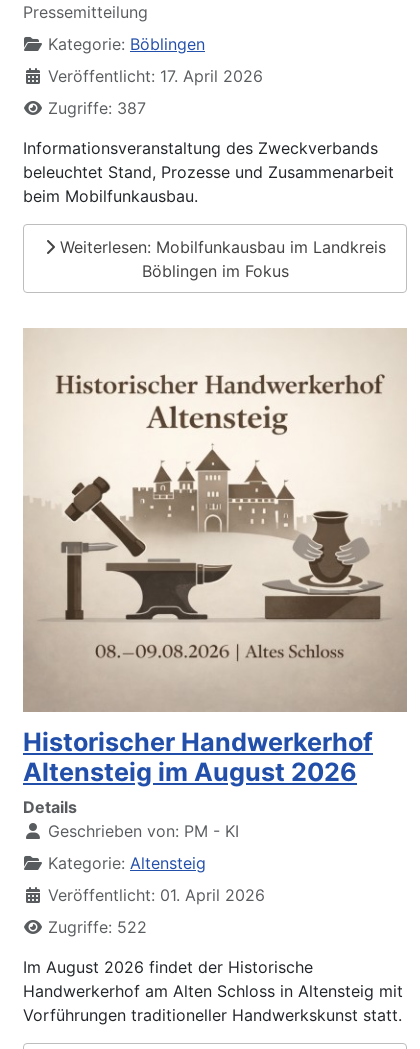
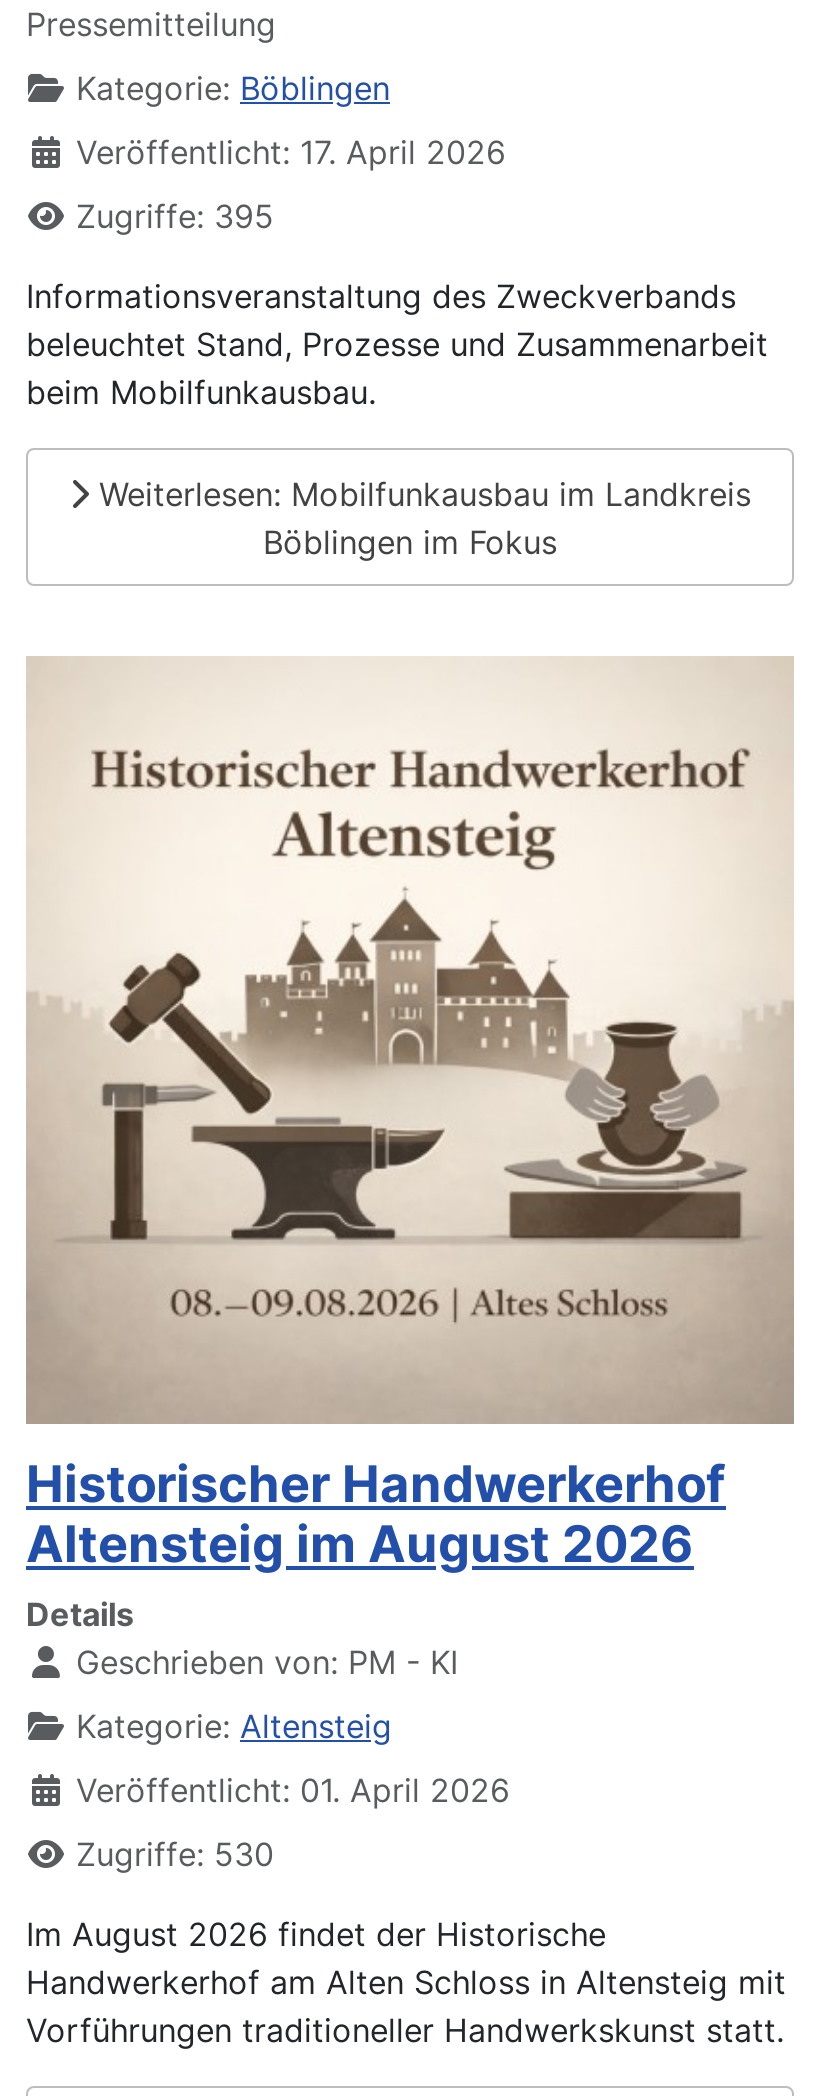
- Zugriffe: 387
+ Zugriffe: 395

- Zugriffe: 522
+ Zugriffe: 530
